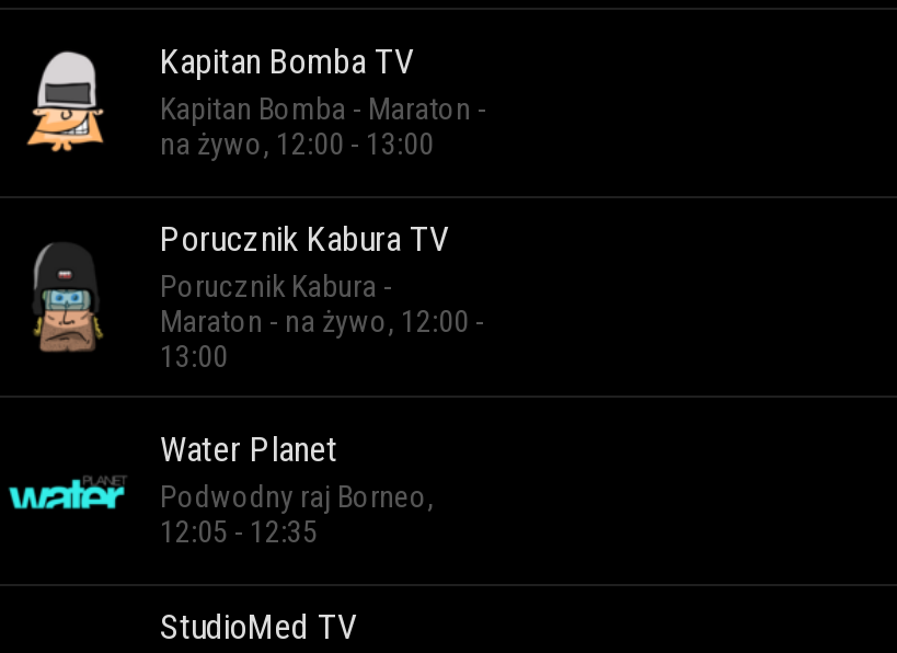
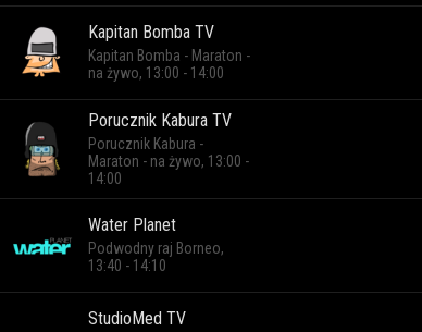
- na żywo, 12:00 - 13:00
+ na żywo, 13:00 - 14:00

- Maraton - na żywo, 12:00 -
+ Maraton - na żywo, 13:00 -

- 13:00
+ 14:00

- 12:05 - 12:35
+ 13:40 - 14:10
